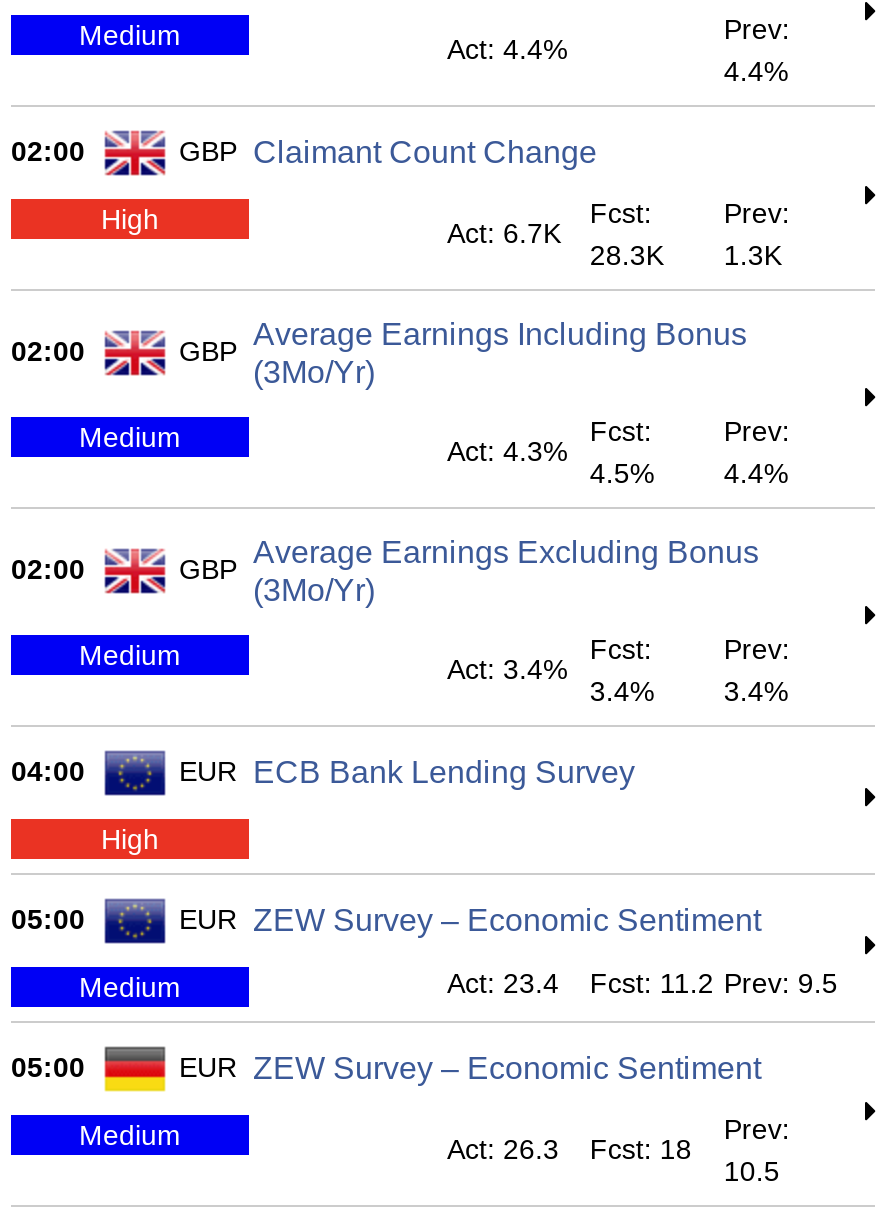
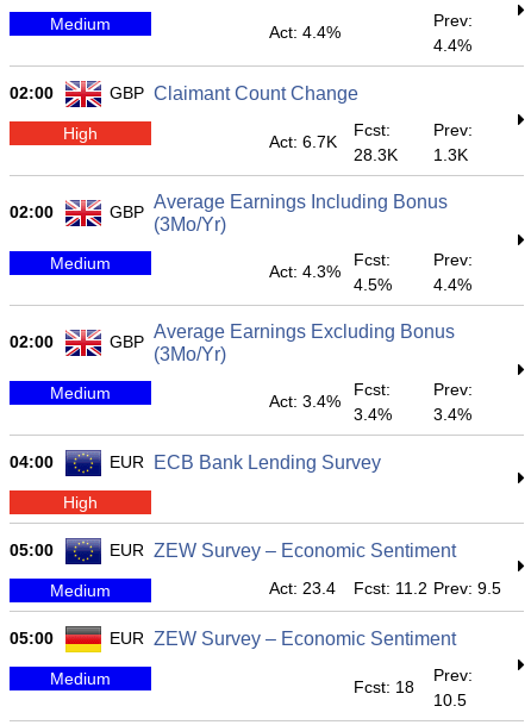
- Act: 26.3
